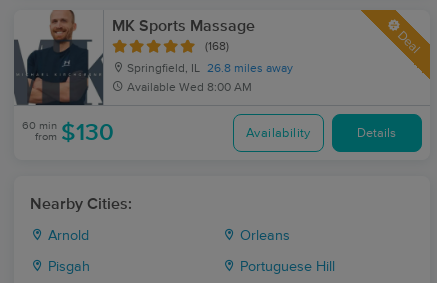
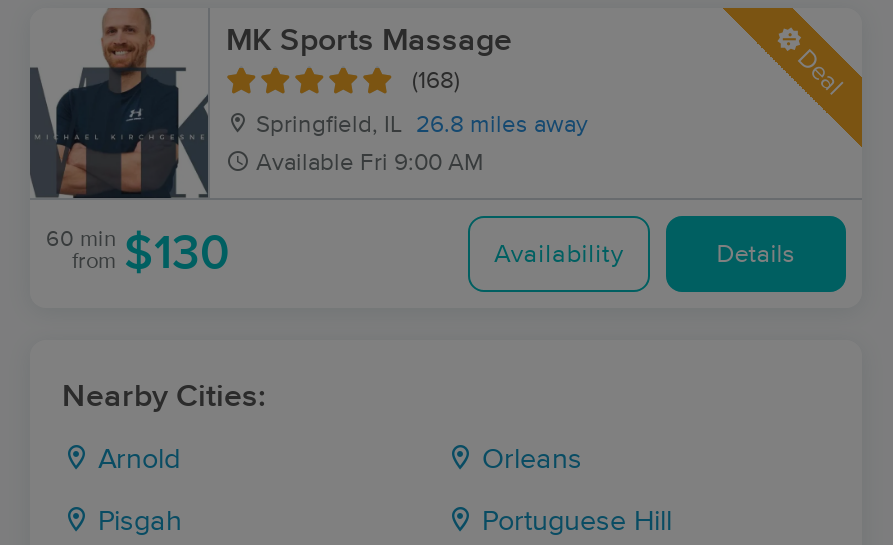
- Available Wed 8:00 AM
+ Available Fri 9:00 AM
